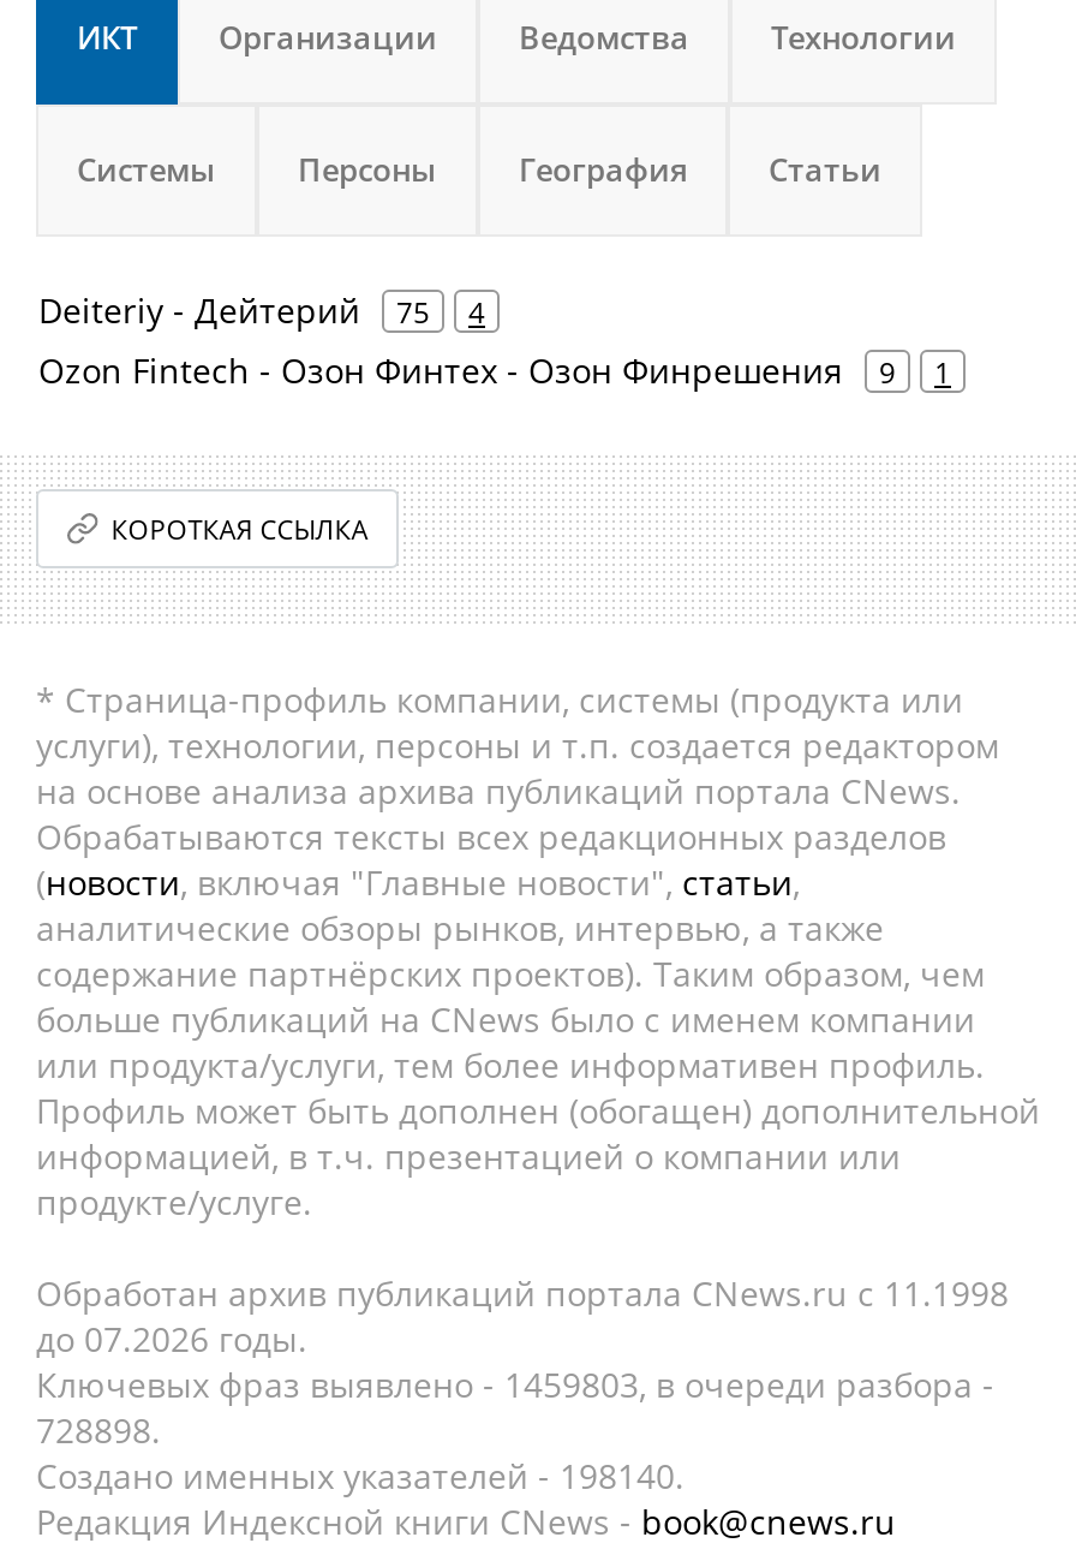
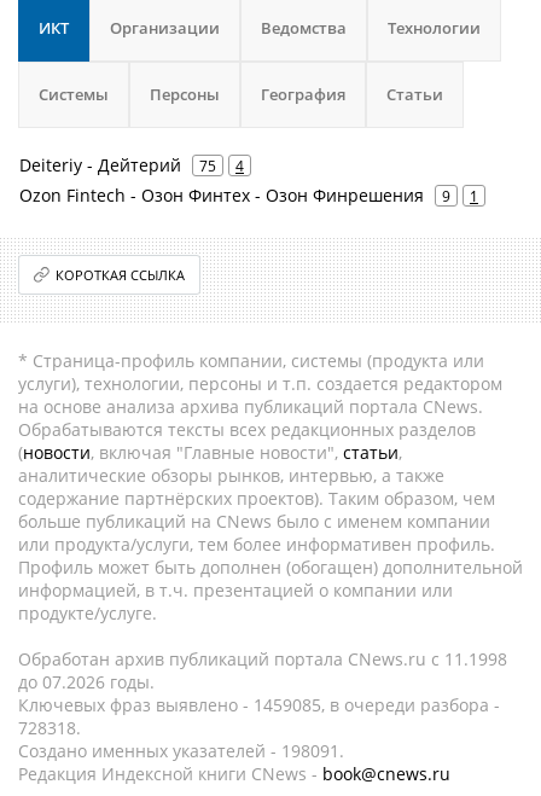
- Ключевых фраз выявлено - 1459803, в очереди разбора -
+ Ключевых фраз выявлено - 1459085, в очереди разбора -

- 728898.
+ 728318.

- Создано именных указателей - 198140.
+ Создано именных указателей - 198091.
